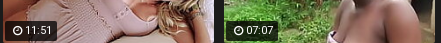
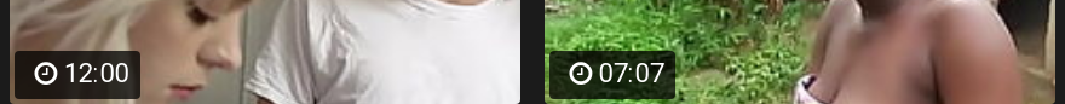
- 11:51
+ 12:00
